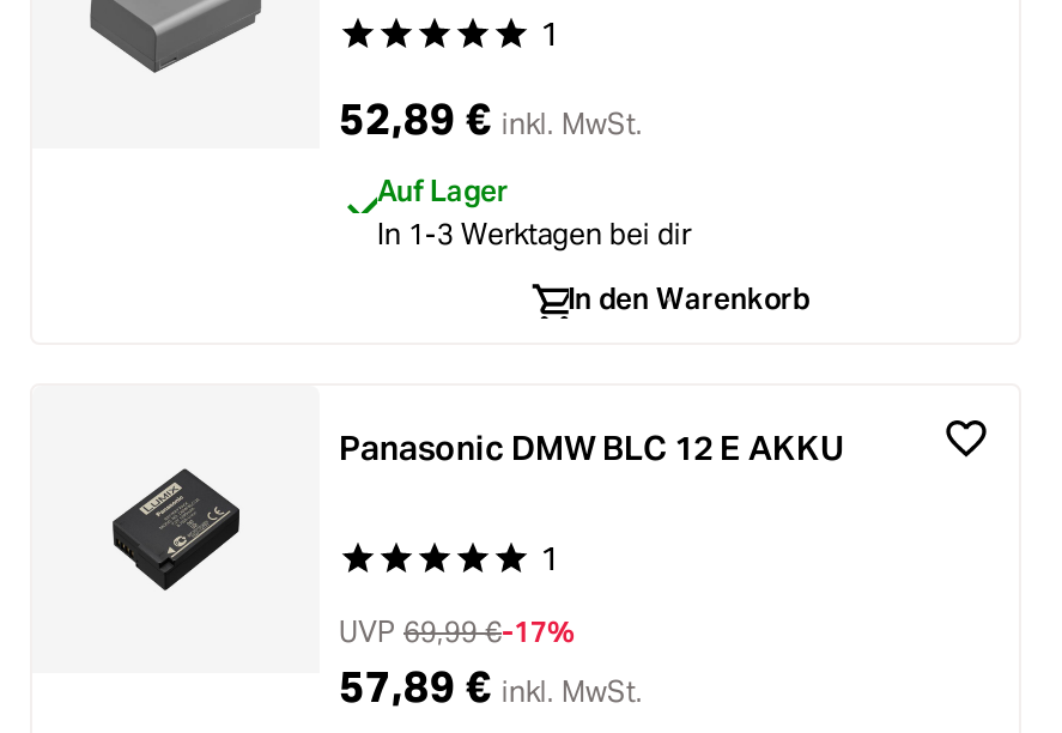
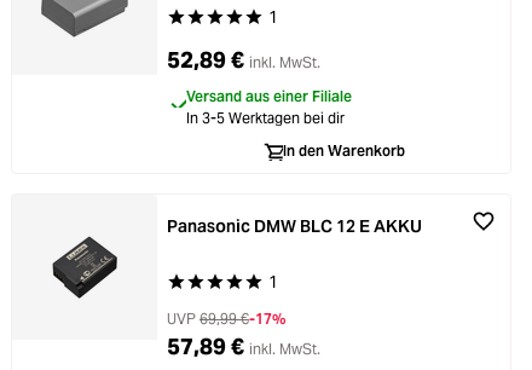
- Auf Lager
- In 1-3 Werktagen bei dir
+ Versand aus einer Filiale
+ In 3-5 Werktagen bei dir
